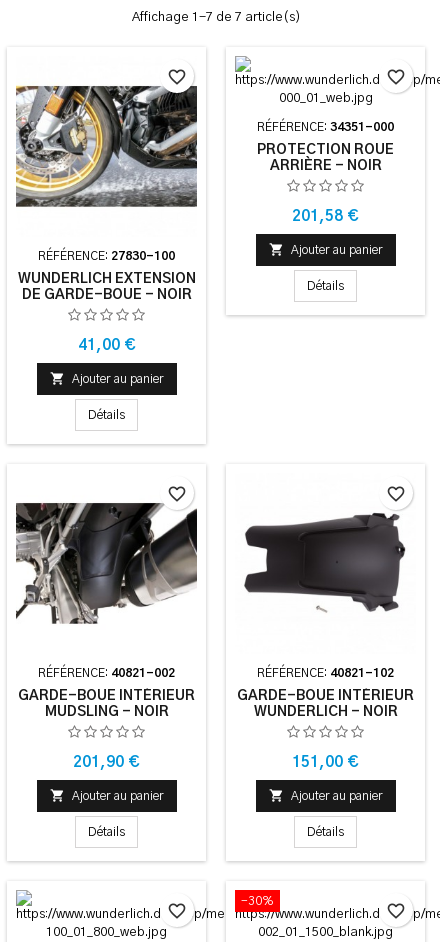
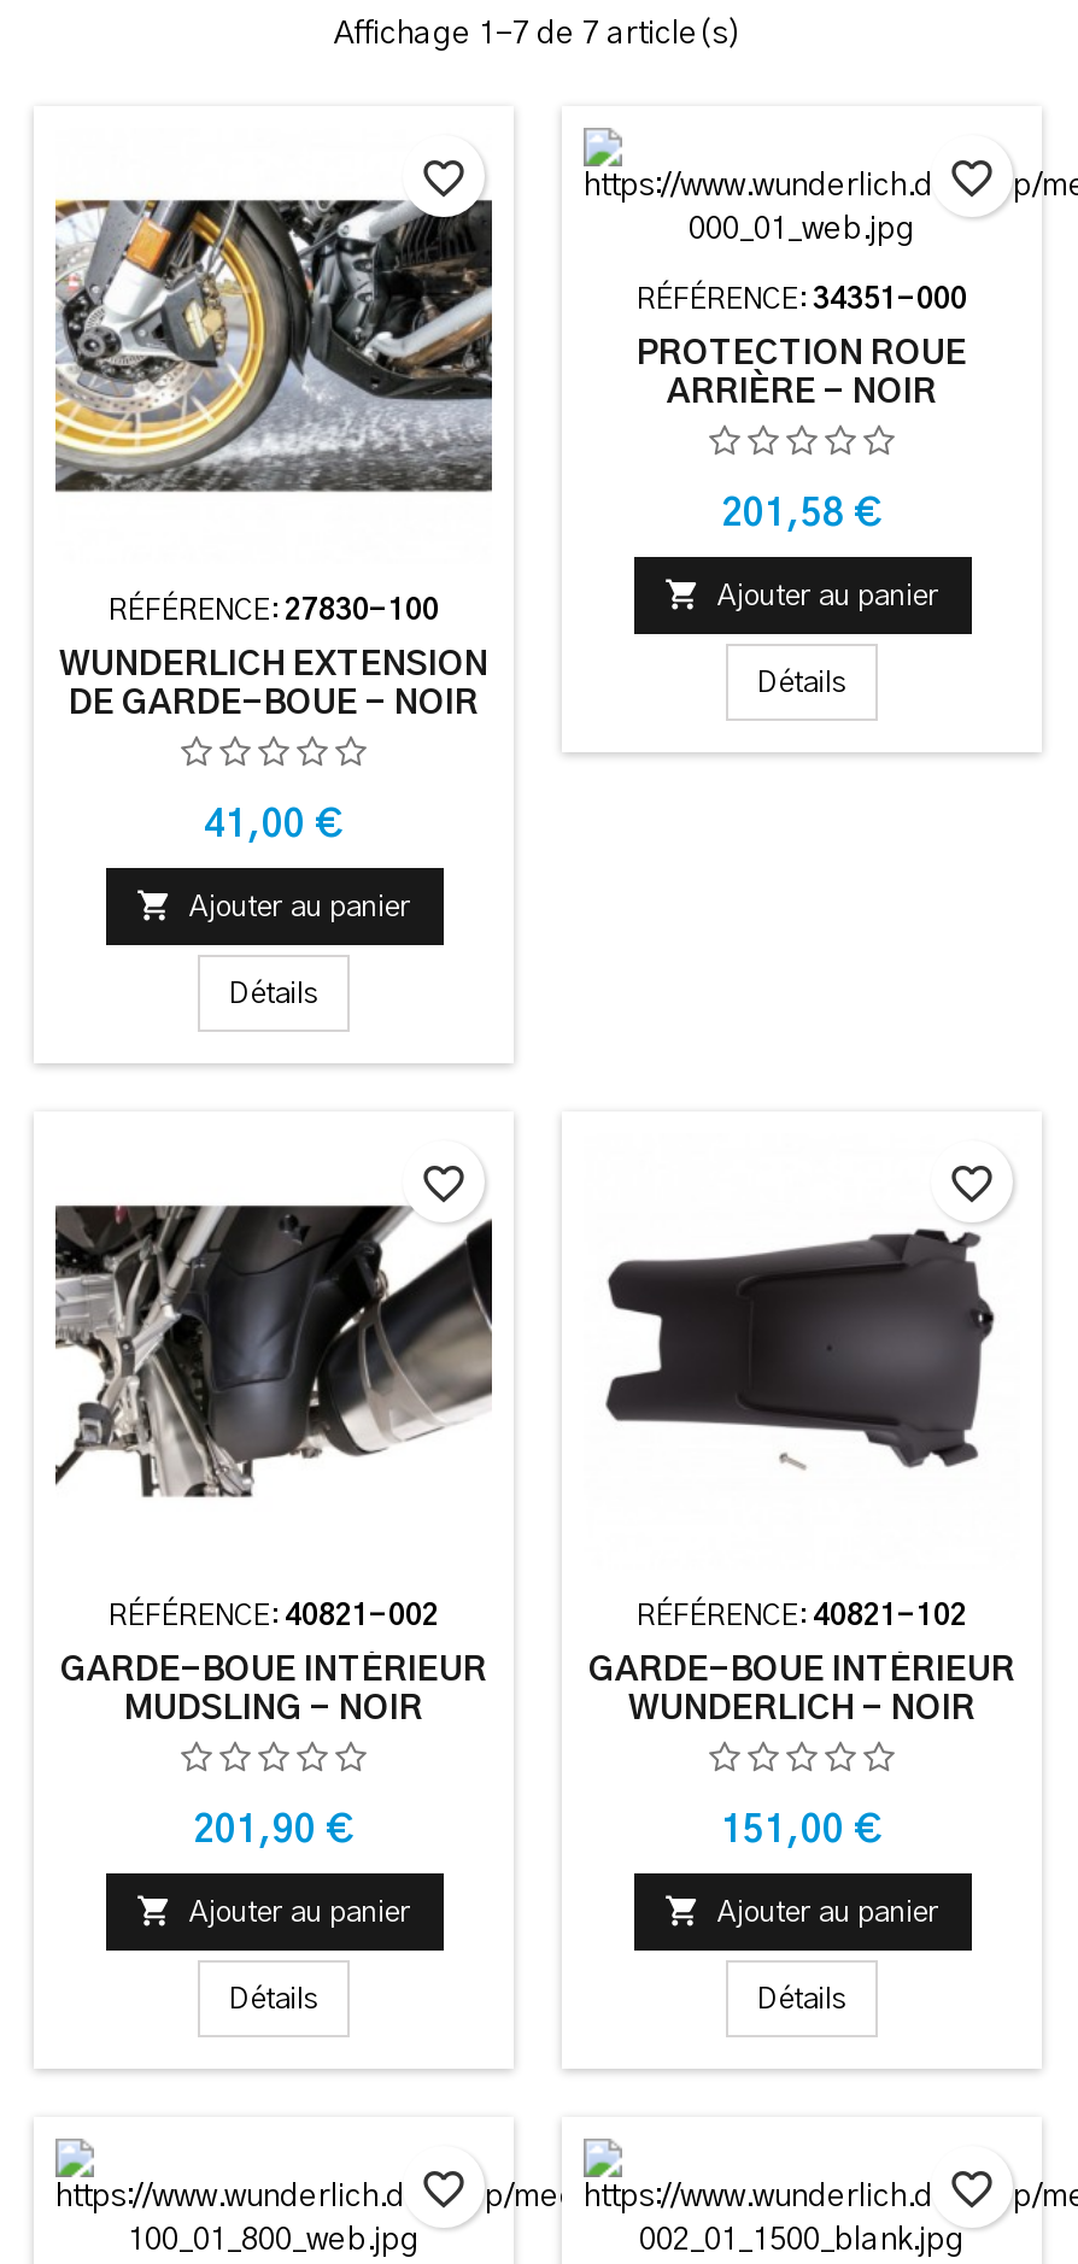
- -30%
